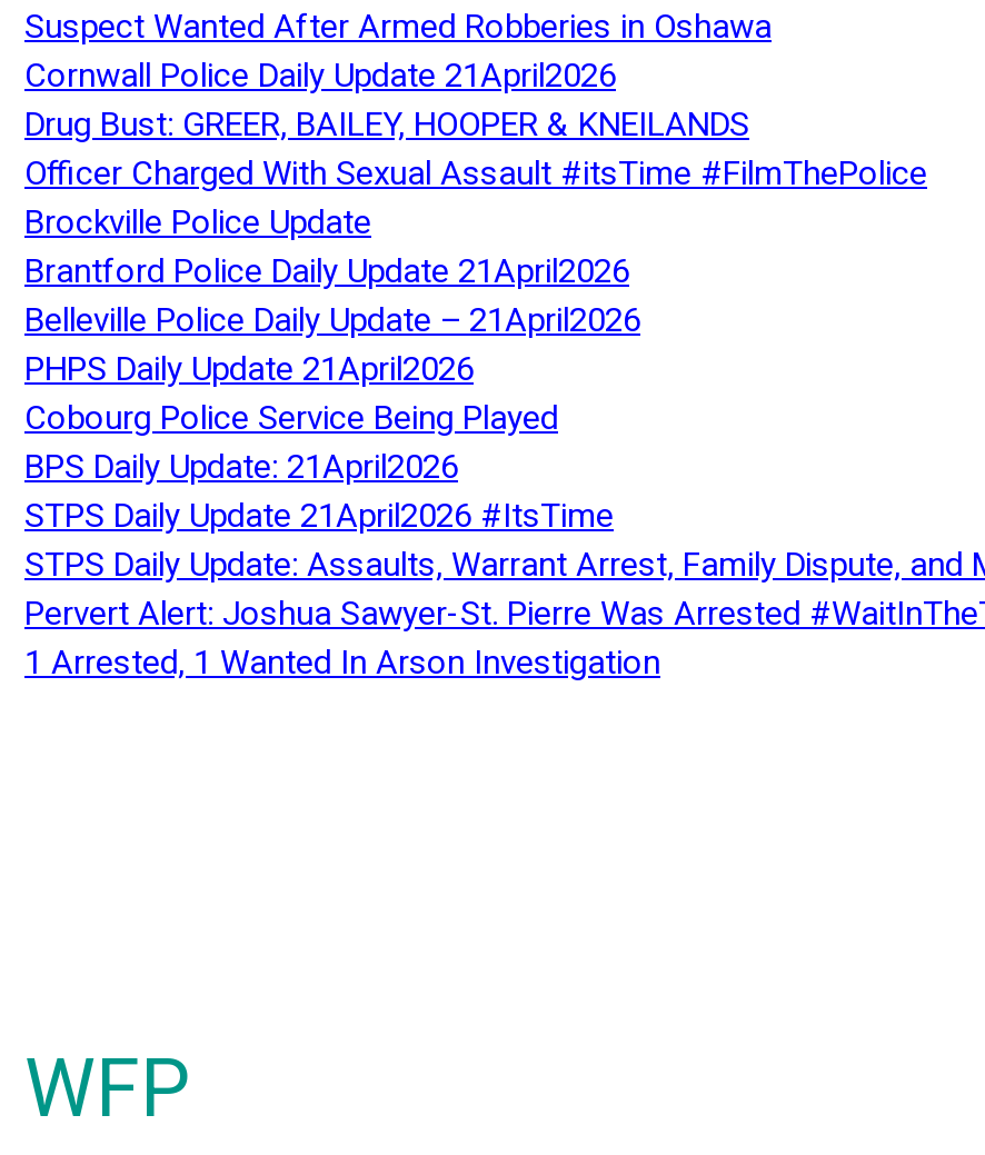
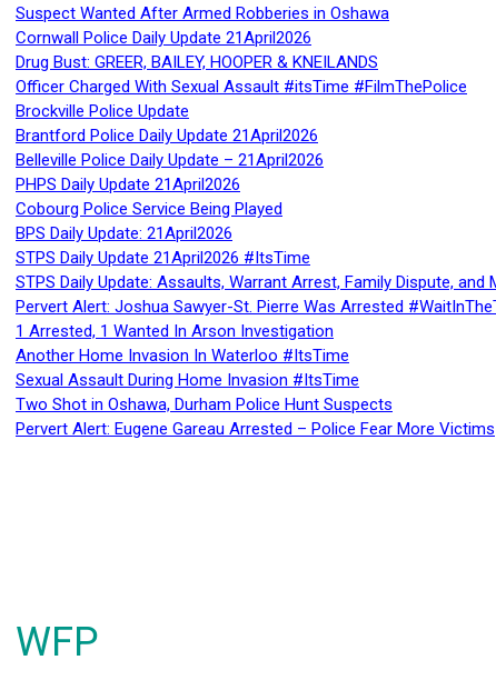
+ Another Home Invasion In Waterloo #ItsTime
+ Sexual Assault During Home Invasion #ItsTime
+ Two Shot in Oshawa, Durham Police Hunt Suspects
+ Pervert Alert: Eugene Gareau Arrested – Police Fear More Victims
